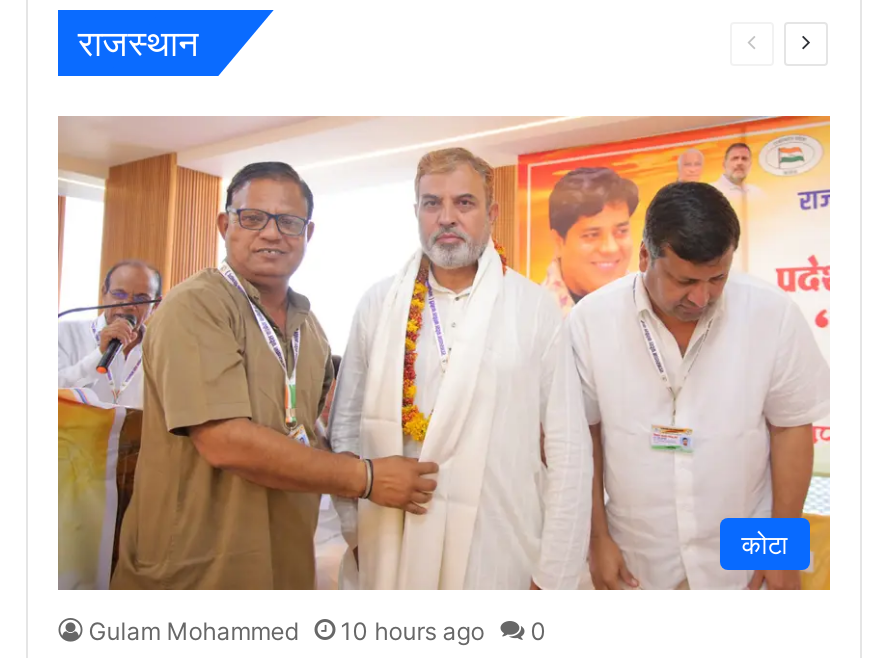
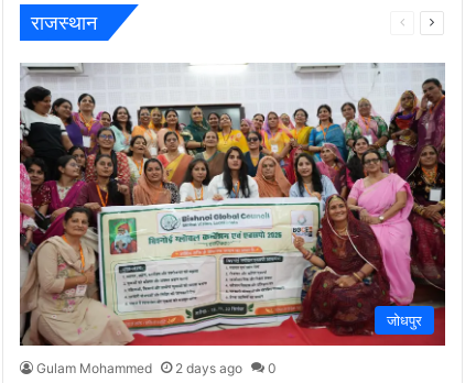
- [image]
- कोटा
+ [image]
+ जोधपुर

- Gulam Mohammed 10 hours ago 0
+ Gulam Mohammed 2 days ago 0
